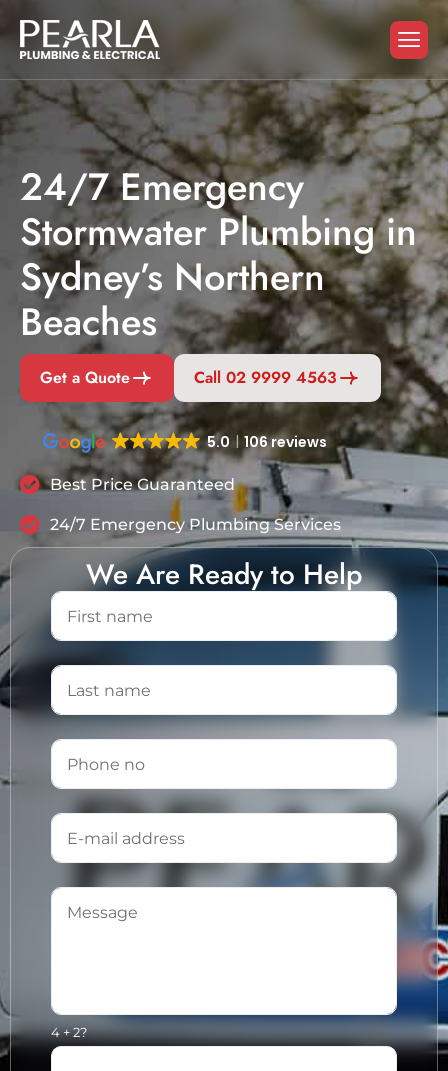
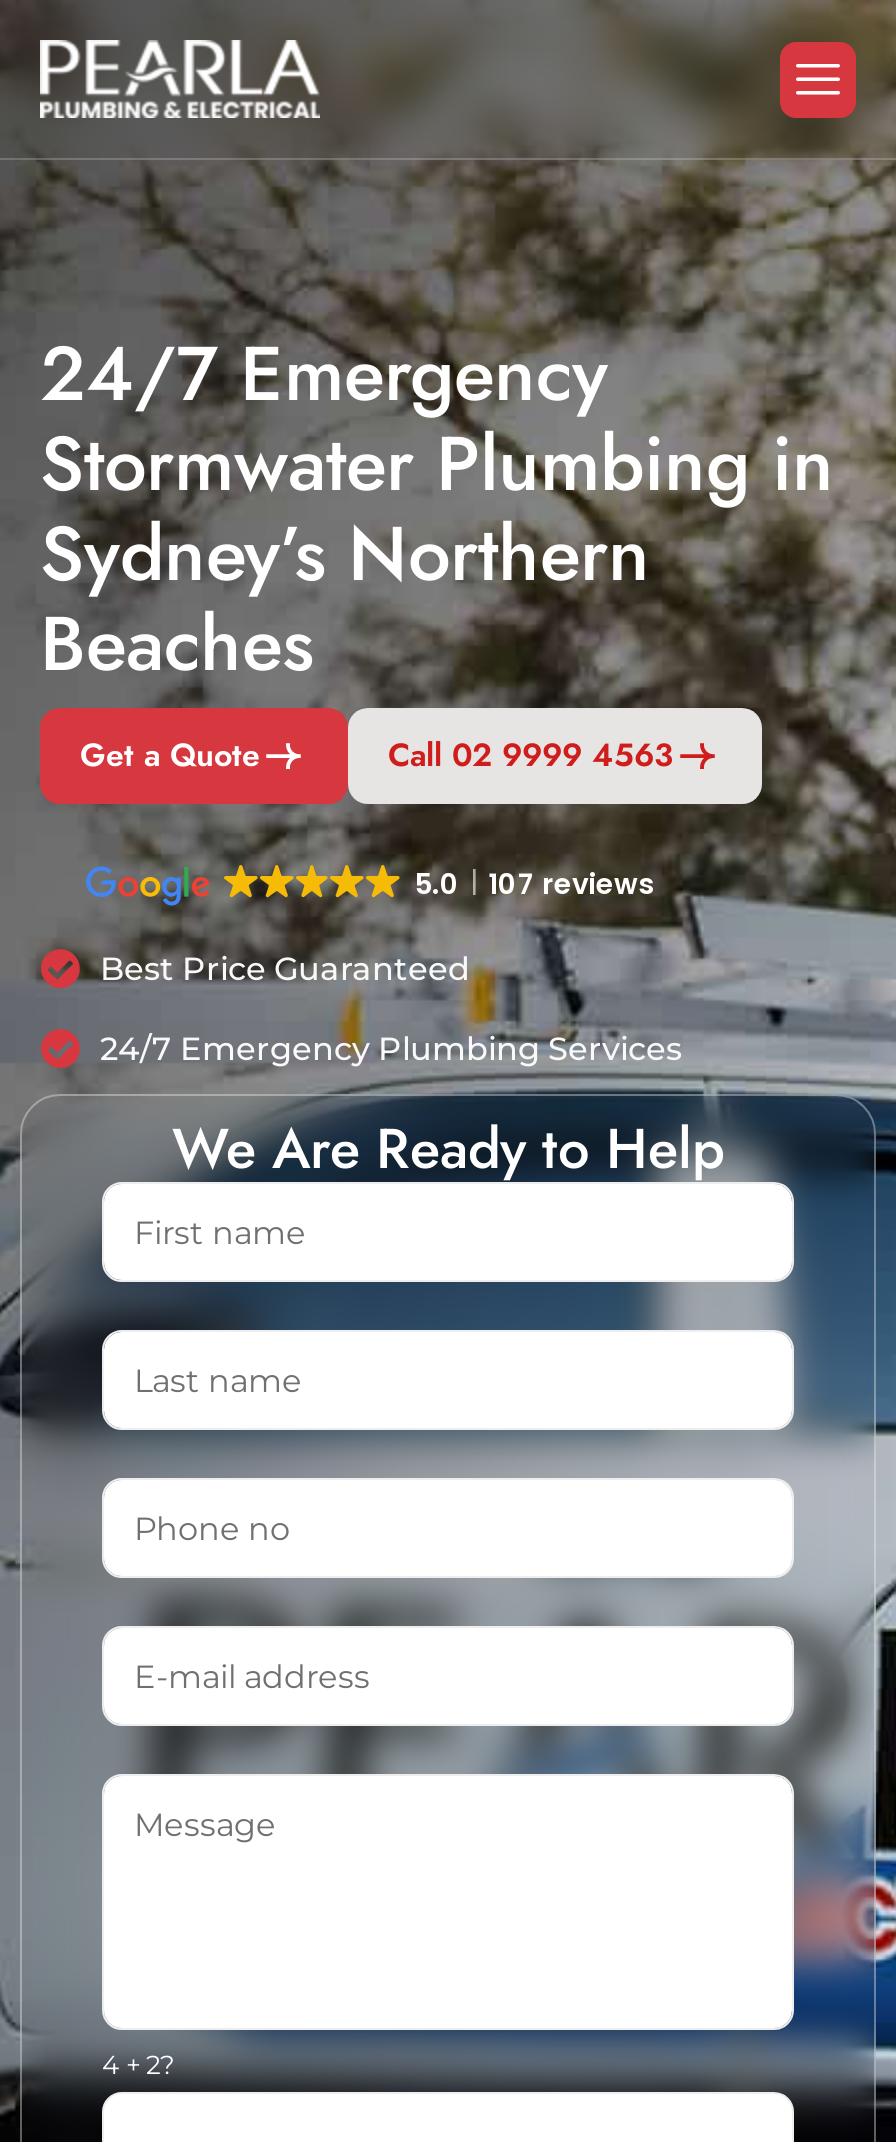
- 5.0 106 reviews
+ 5.0 107 reviews
